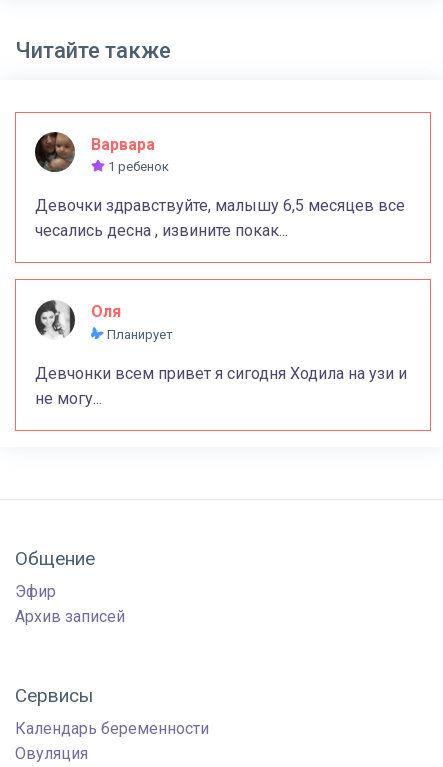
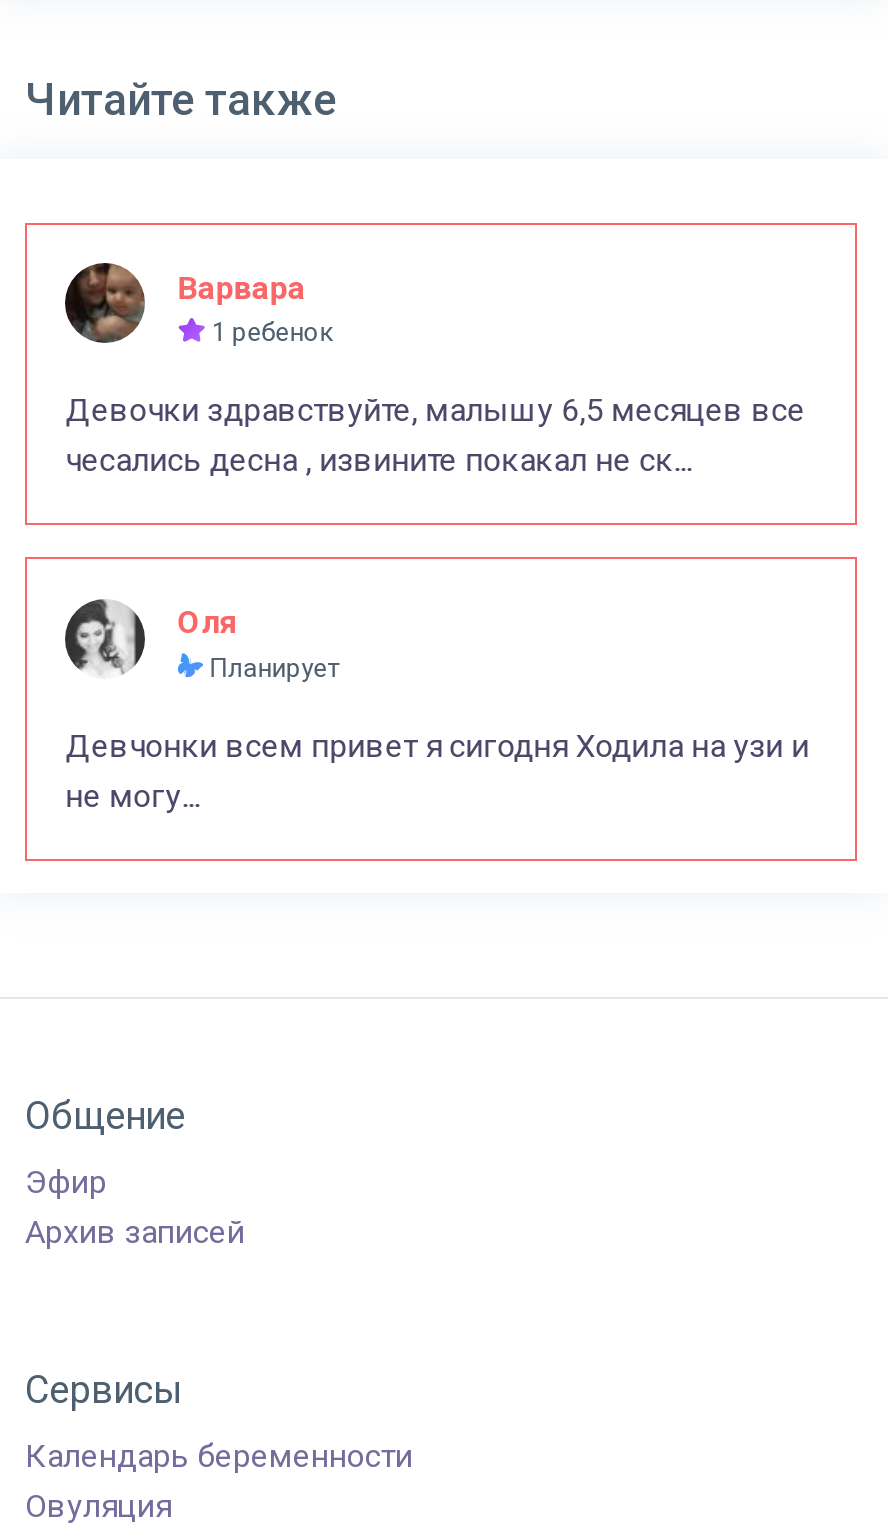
- чесались десна , извините покак...
+ чесались десна , извините покакал не ск...
